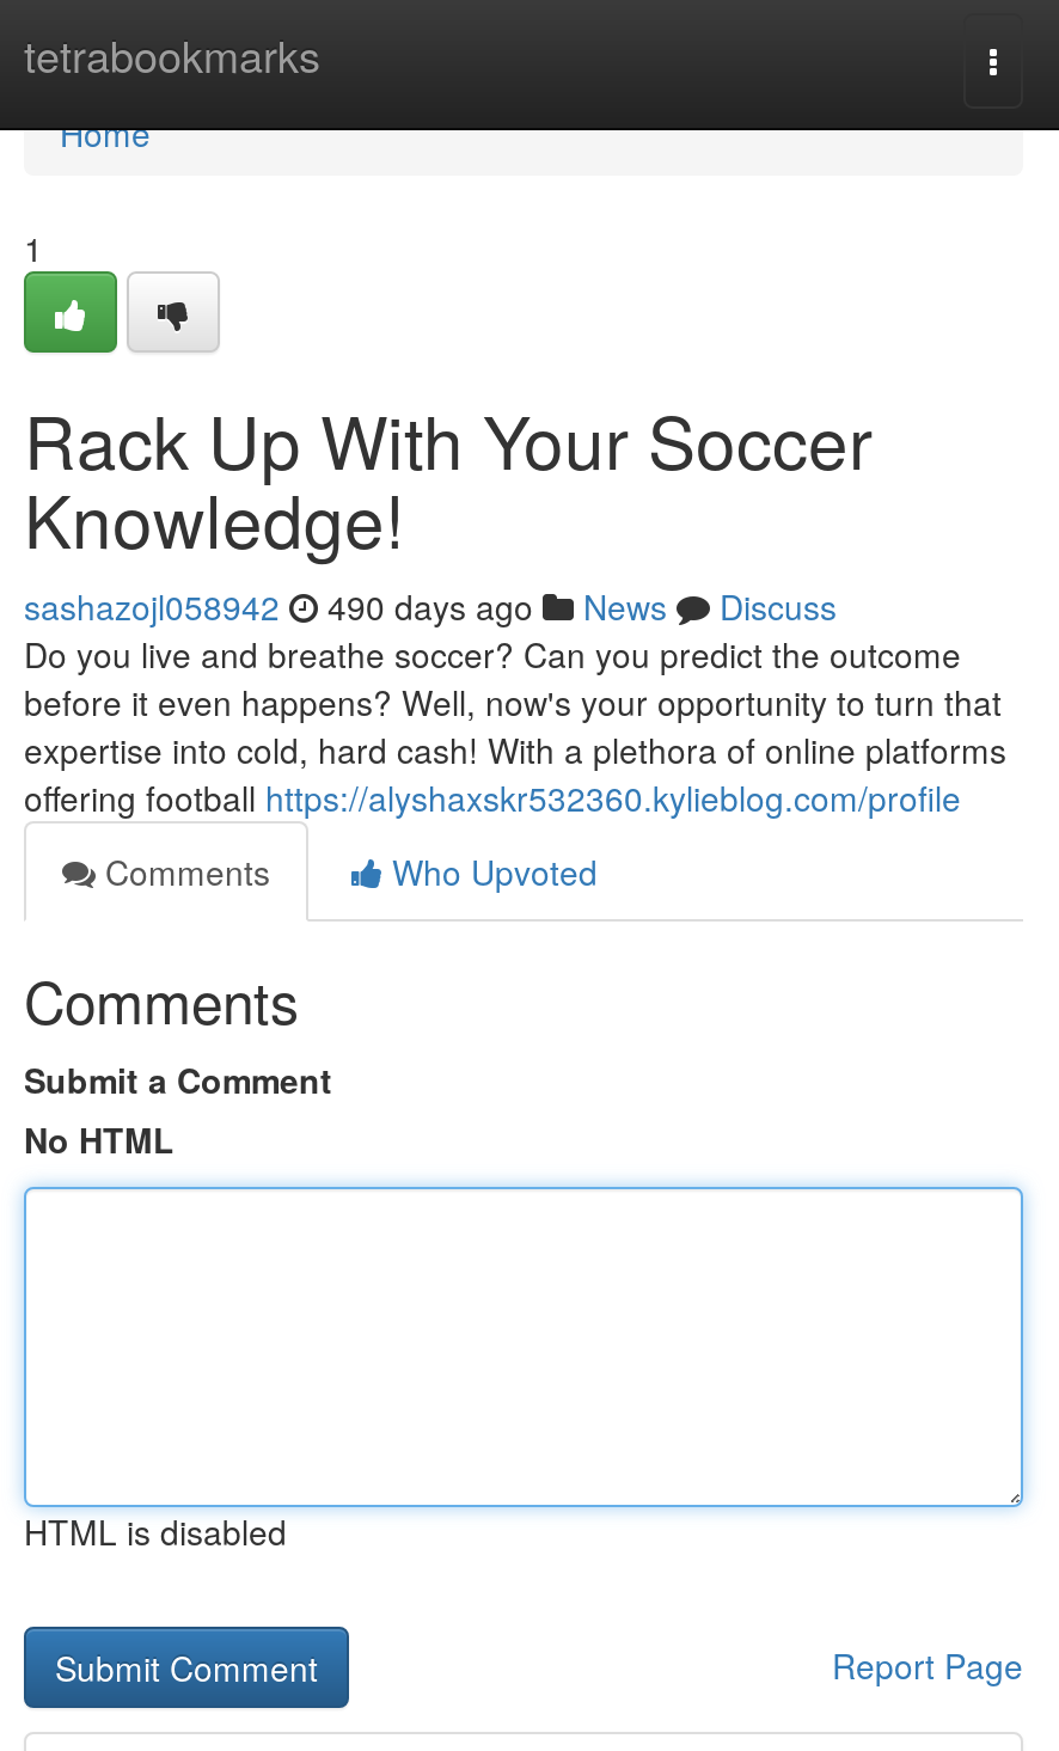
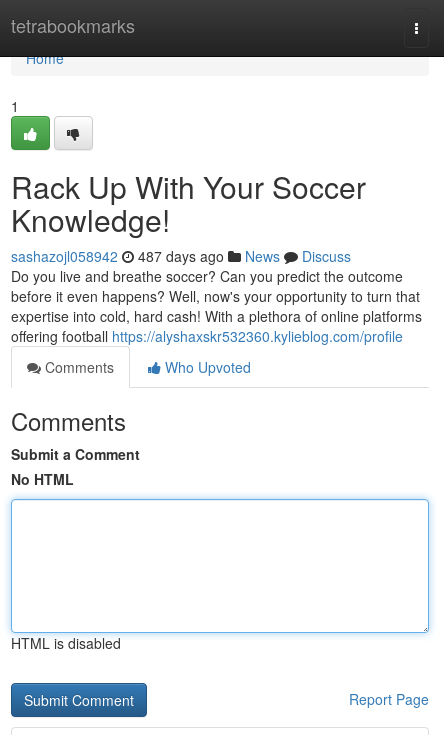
- sashazojl058942 490 days ago News Discuss
+ sashazojl058942 487 days ago News Discuss
